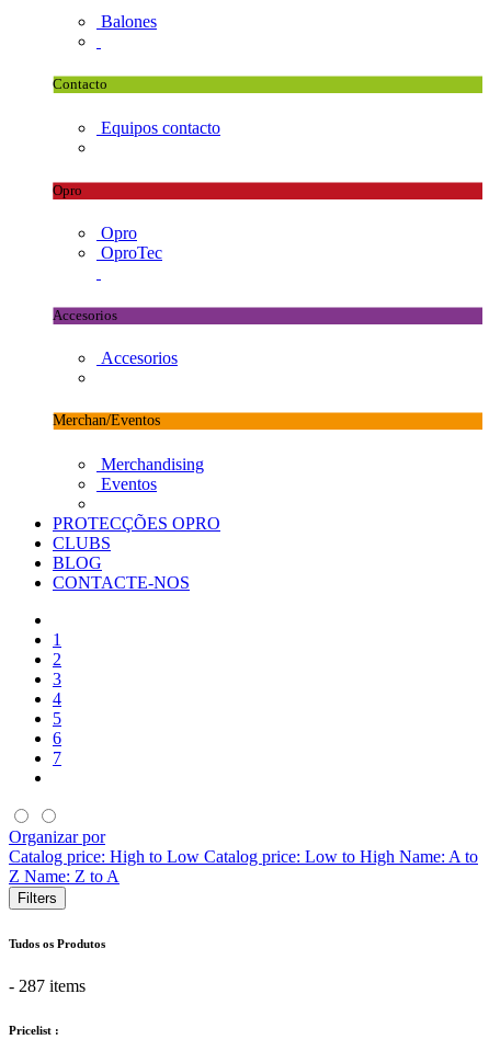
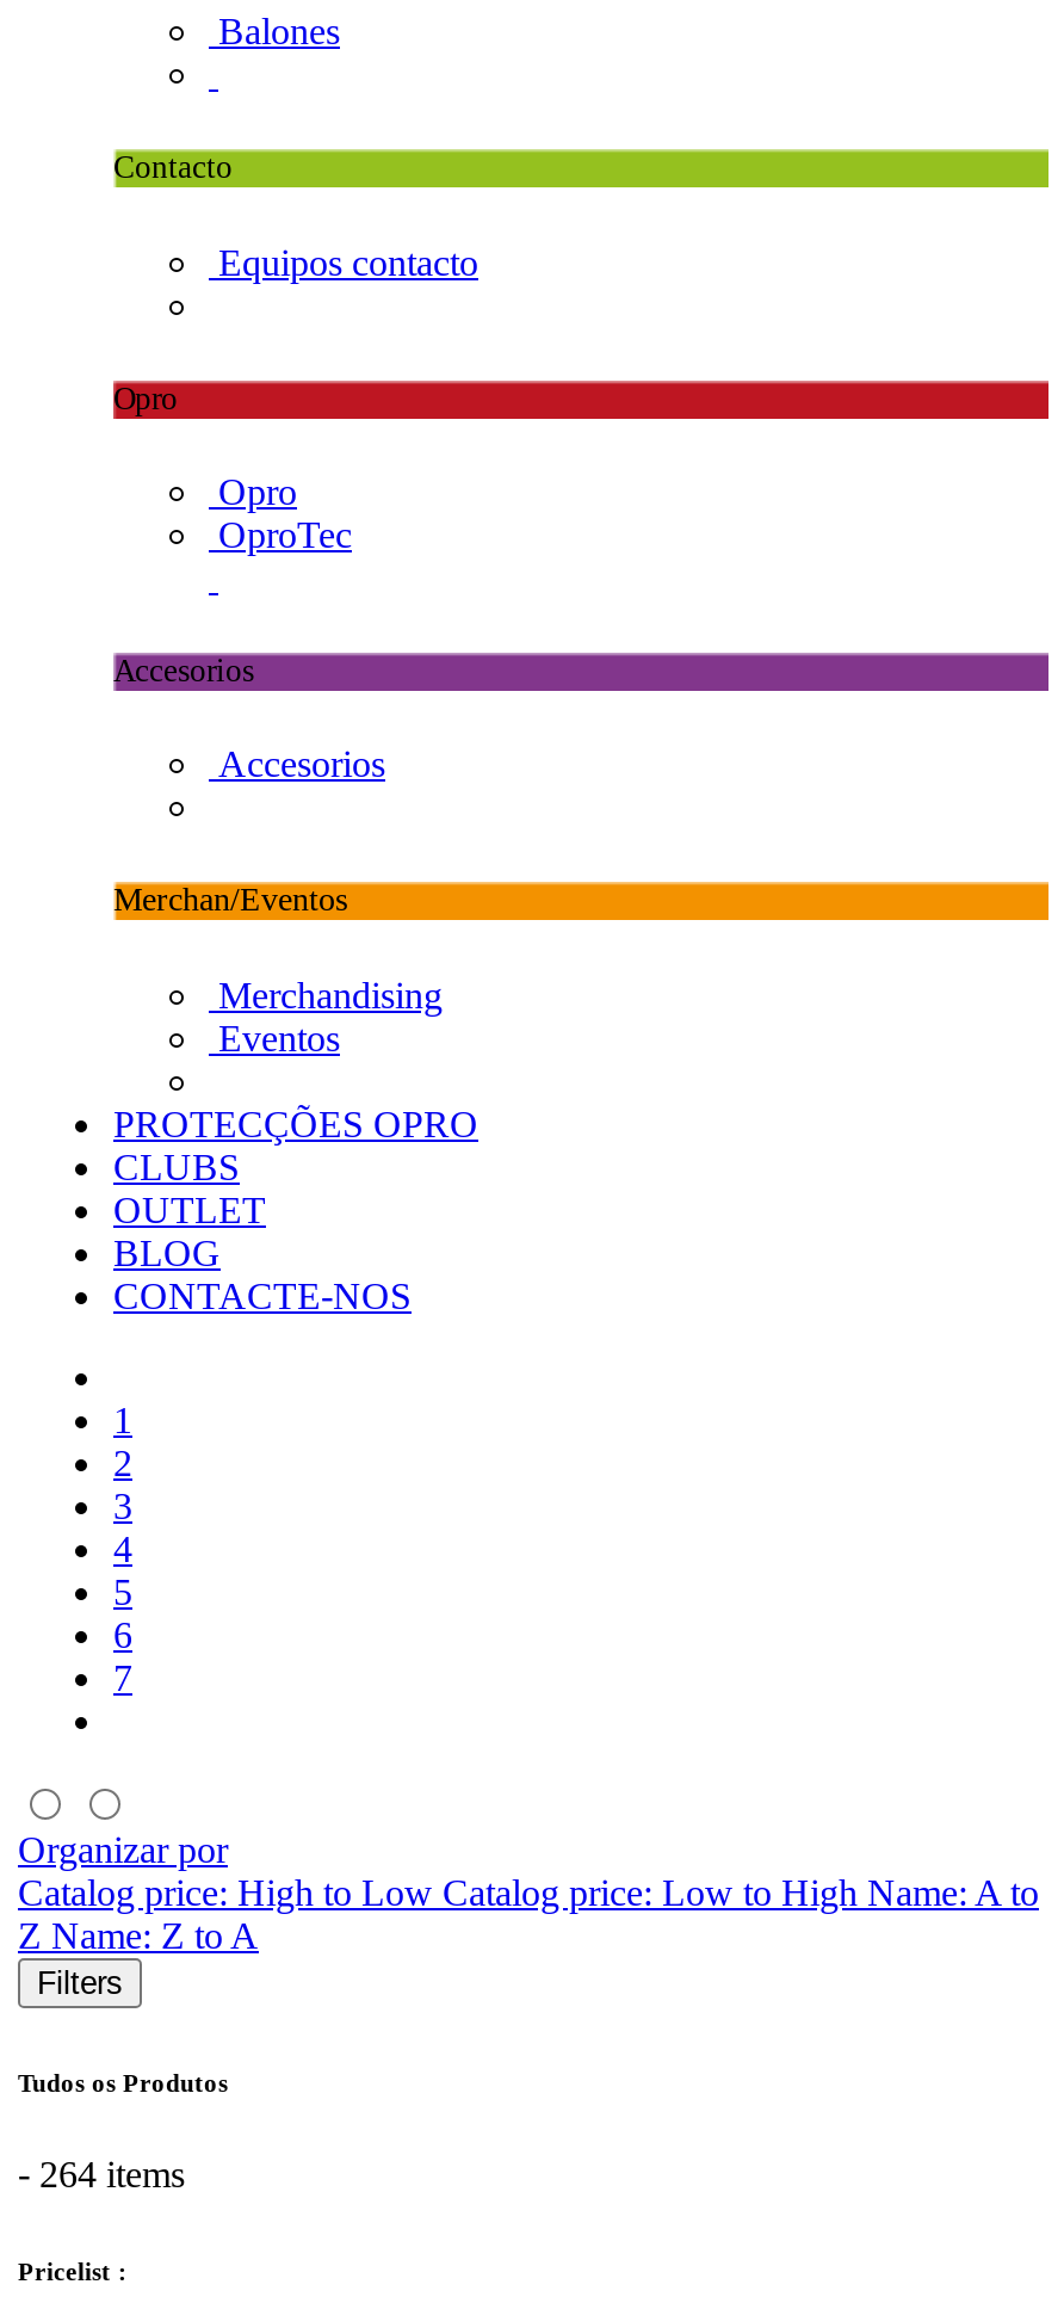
+ OUTLET

- - 287 items
+ - 264 items
